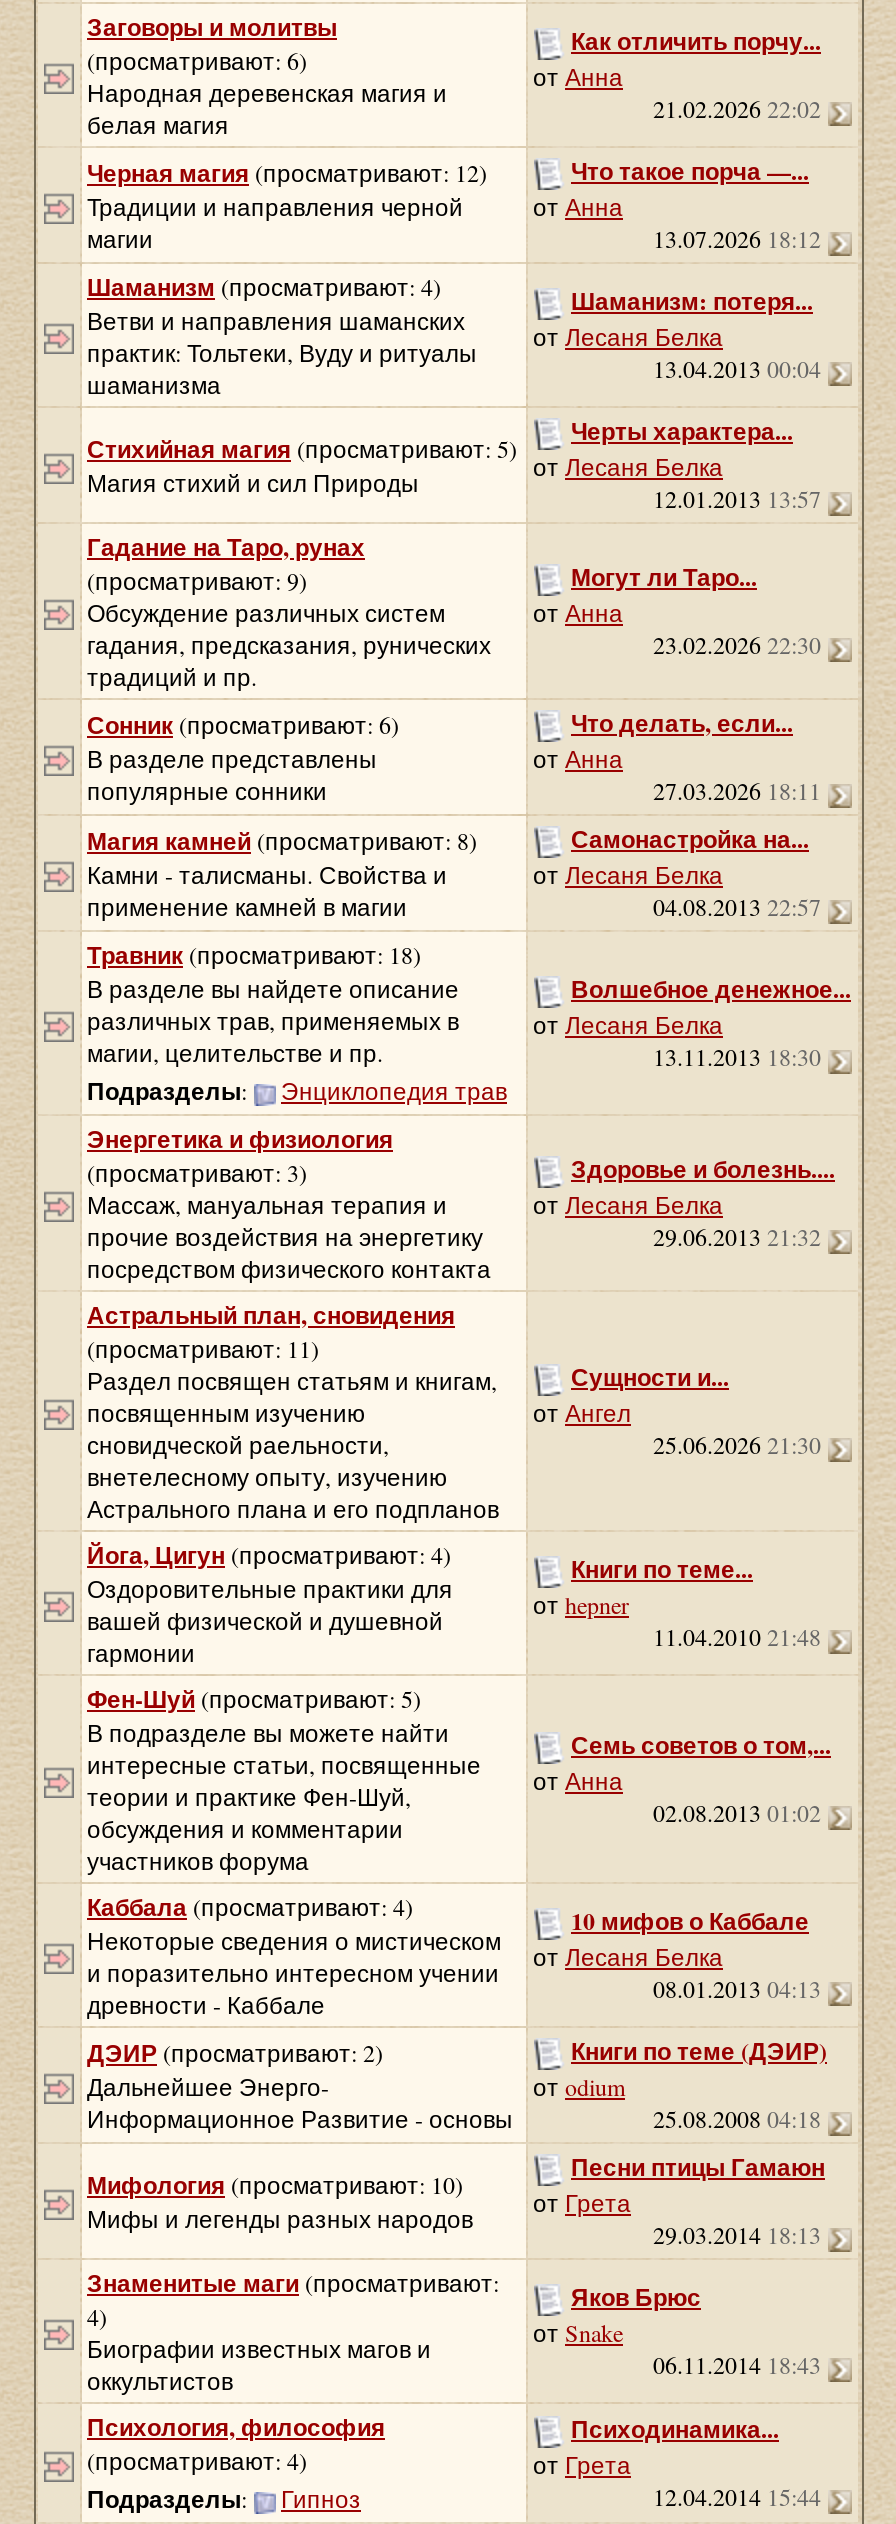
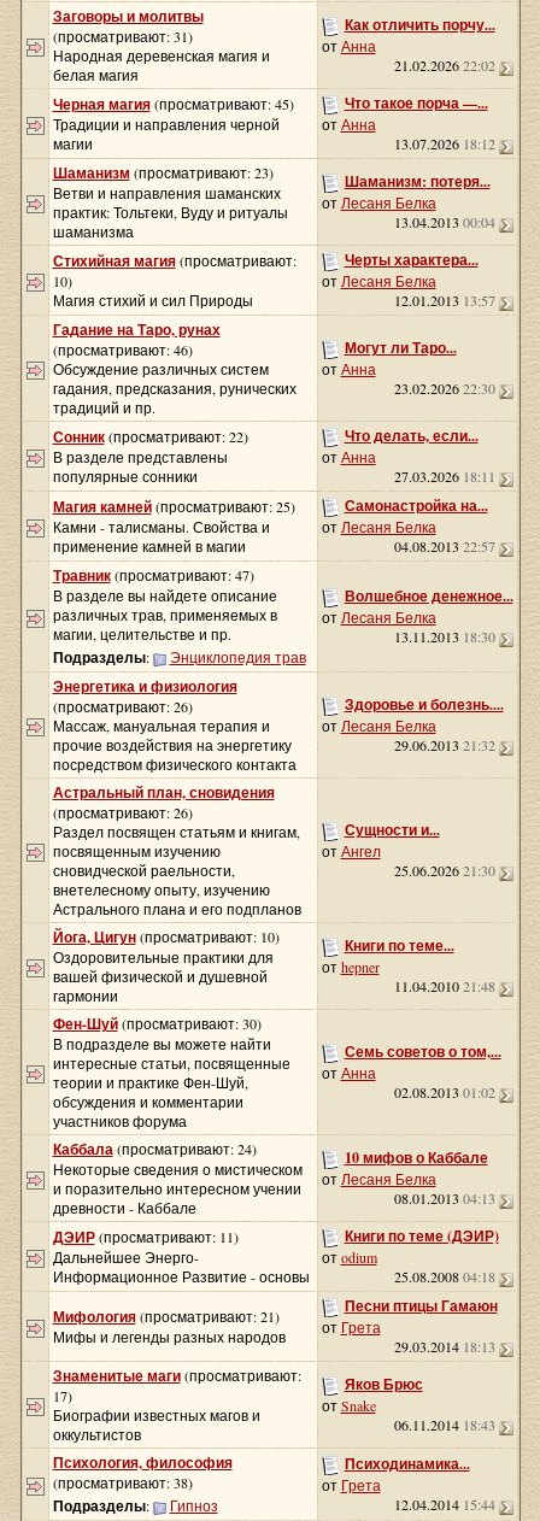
- (просматривают: 6)
+ (просматривают: 31)

- Черная магия (просматривают: 12)
+ Черная магия (просматривают: 45)

- Шаманизм (просматривают: 4)
+ Шаманизм (просматривают: 23)

- Стихийная магия (просматривают: 5)
+ Стихийная магия (просматривают:
+ 10)

- (просматривают: 9)
+ (просматривают: 46)

- Сонник (просматривают: 6)
+ Сонник (просматривают: 22)

- Магия камней (просматривают: 8)
+ Магия камней (просматривают: 25)

- Травник (просматривают: 18)
+ Травник (просматривают: 47)

- (просматривают: 3)
+ (просматривают: 26)

- (просматривают: 11)
+ (просматривают: 26)

- Йога, Цигун (просматривают: 4)
+ Йога, Цигун (просматривают: 10)

- Фен-Шуй (просматривают: 5)
+ Фен-Шуй (просматривают: 30)

- Каббала (просматривают: 4)
+ Каббала (просматривают: 24)

- ДЭИР (просматривают: 2)
+ ДЭИР (просматривают: 11)

- Мифология (просматривают: 10)
+ Мифология (просматривают: 21)

- 4)
+ 17)

- (просматривают: 4)
+ (просматривают: 38)
